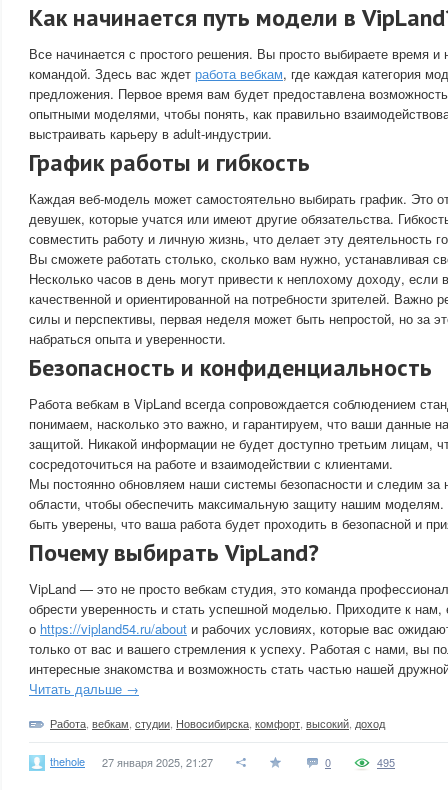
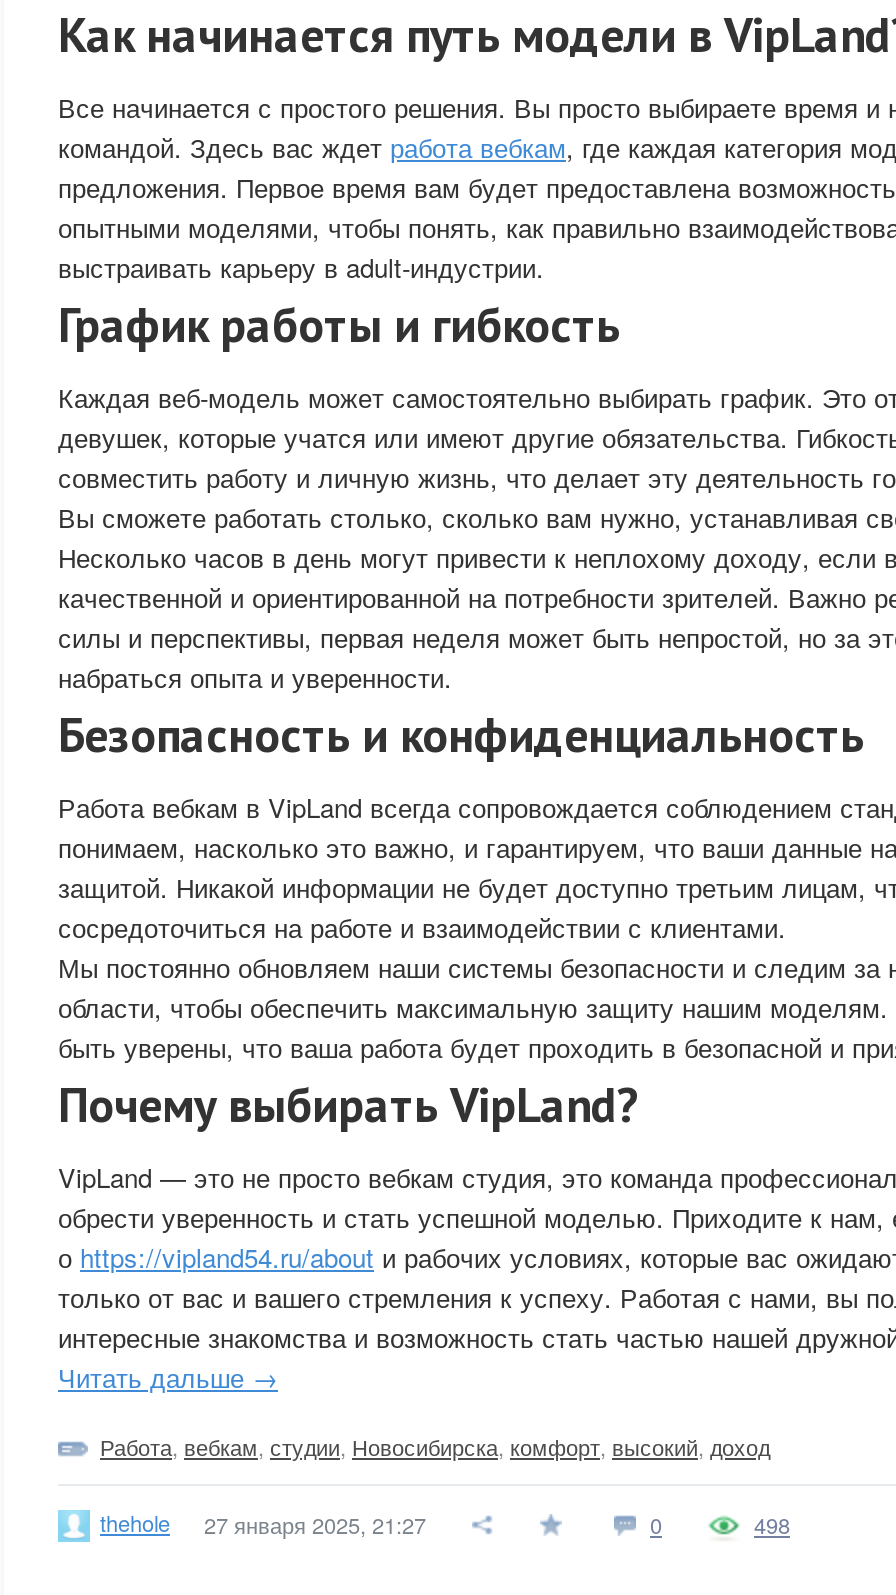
- 495
+ 498
